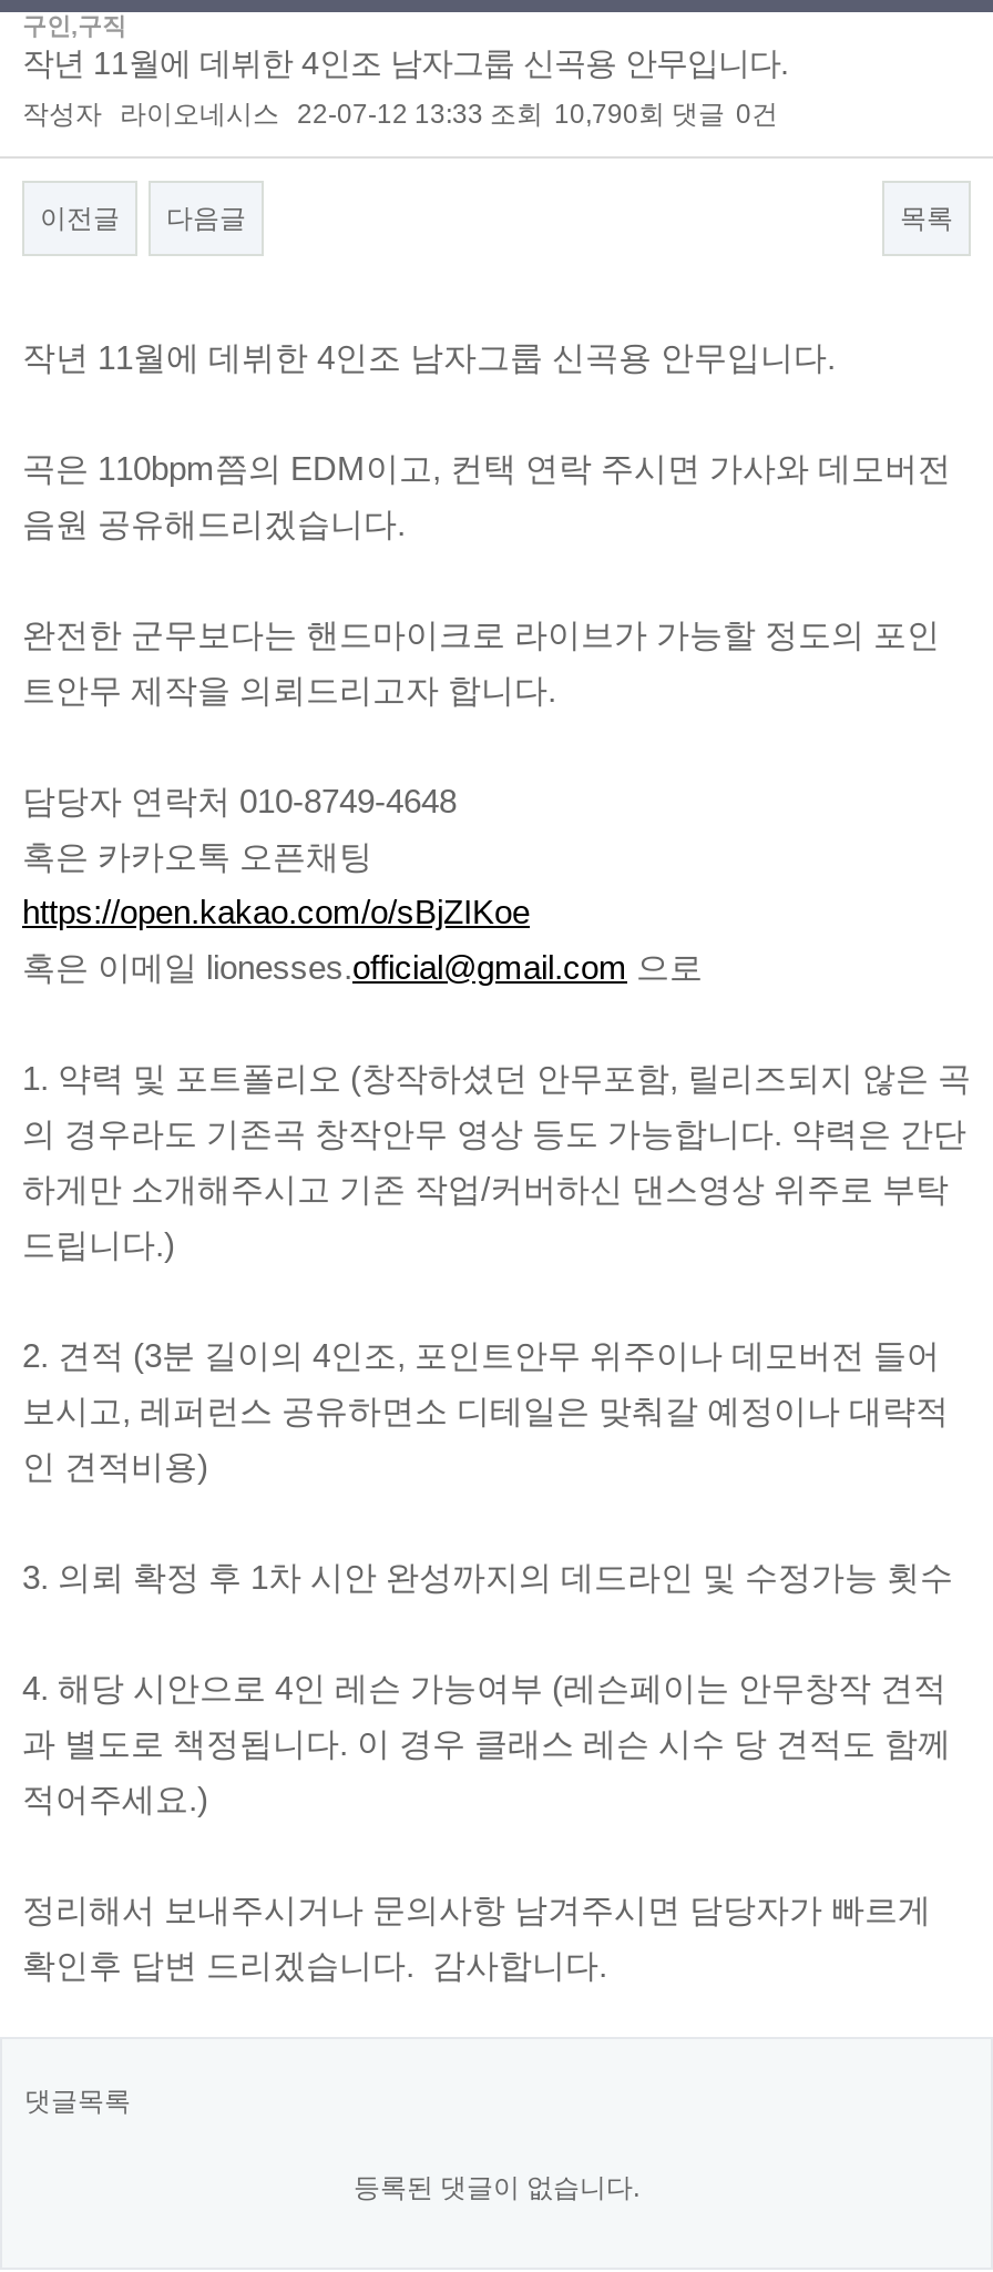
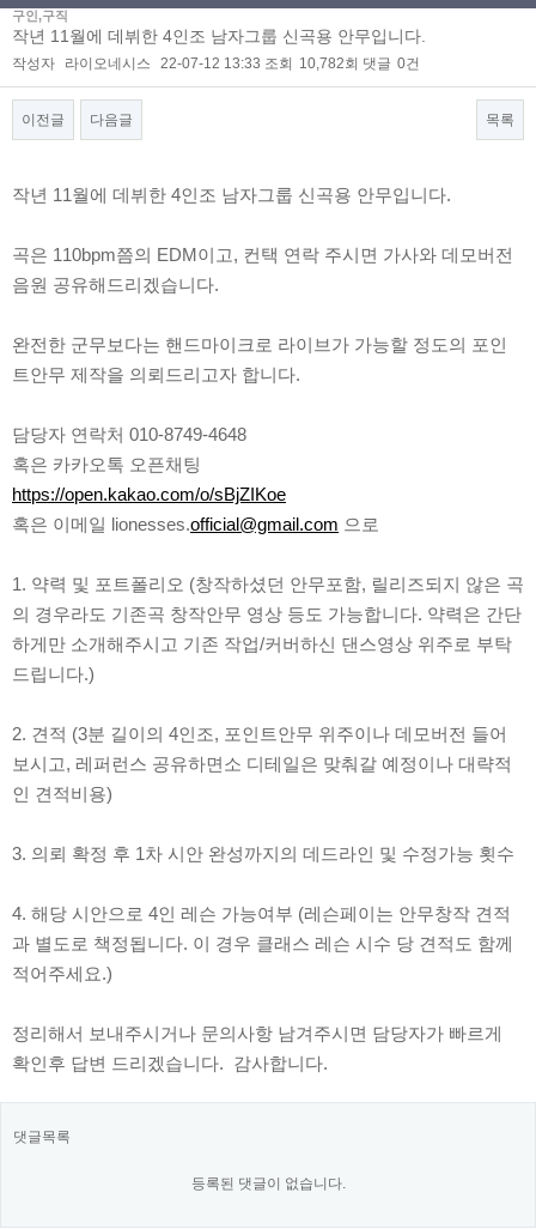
- 작성자 라이오네시스 22-07-12 13:33 조회 10,790회 댓글 0건
+ 작성자 라이오네시스 22-07-12 13:33 조회 10,782회 댓글 0건
